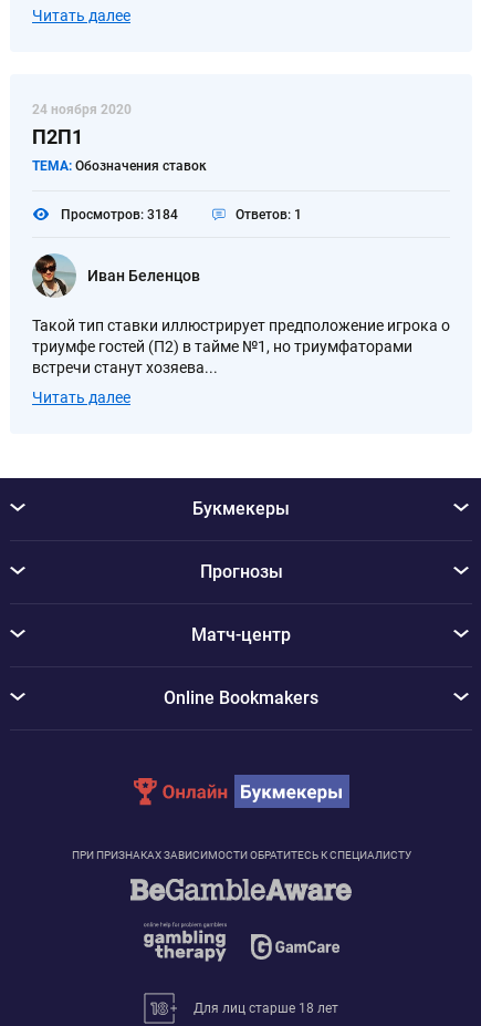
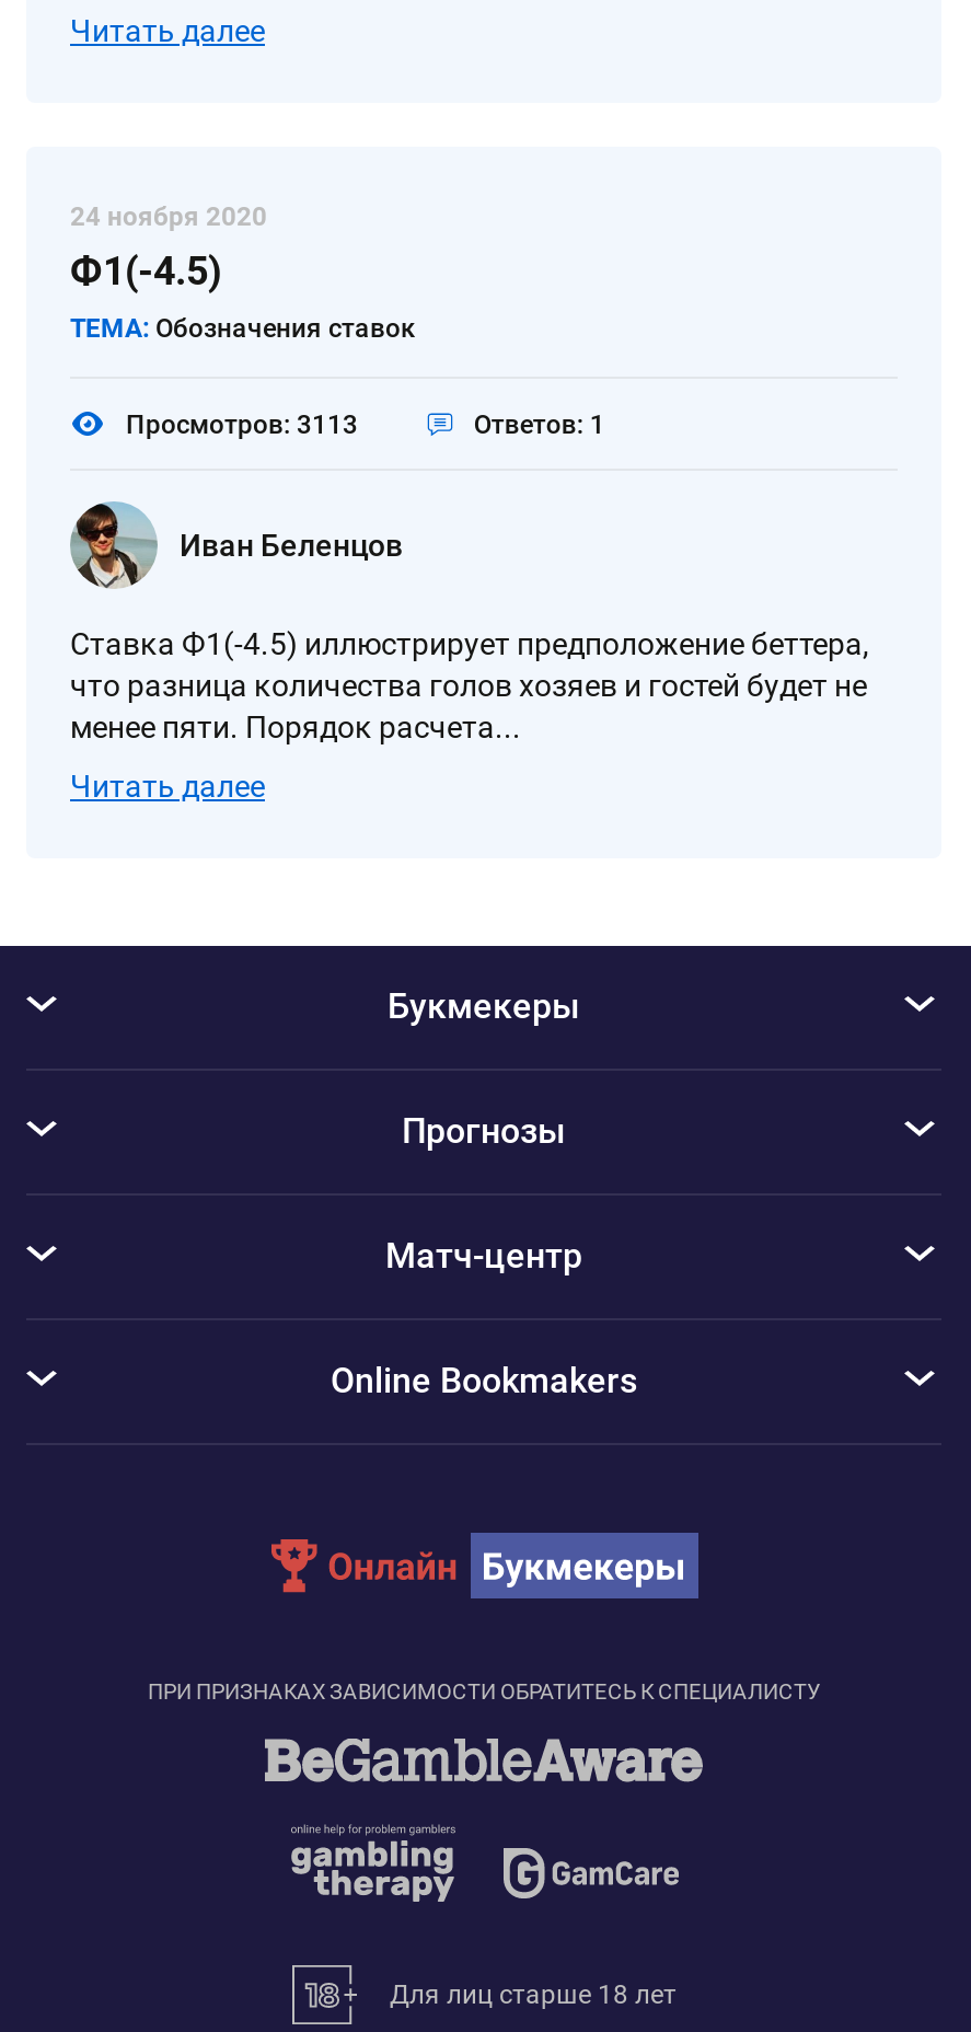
- П2П1
+ Ф1(-4.5)

- Просмотров: 3184
+ Просмотров: 3113

- Такой тип ставки иллюстрирует предположение игрока о
- триумфе гостей (П2) в тайме №1, но триумфаторами
- встречи станут хозяева...
+ Ставка Ф1(-4.5) иллюстрирует предположение беттера,
+ что разница количества голов хозяев и гостей будет не
+ менее пяти. Порядок расчета...
